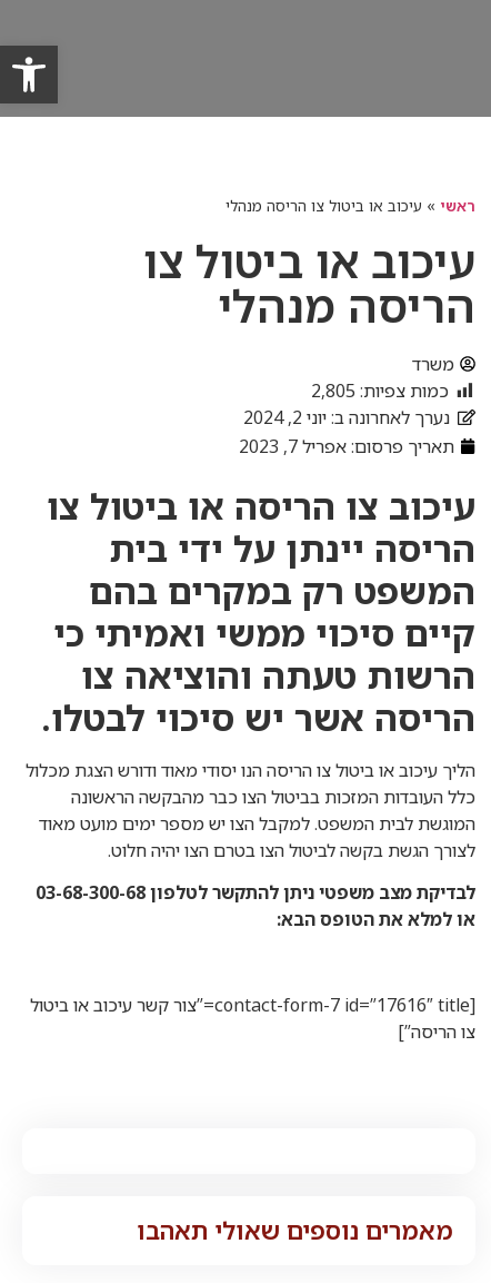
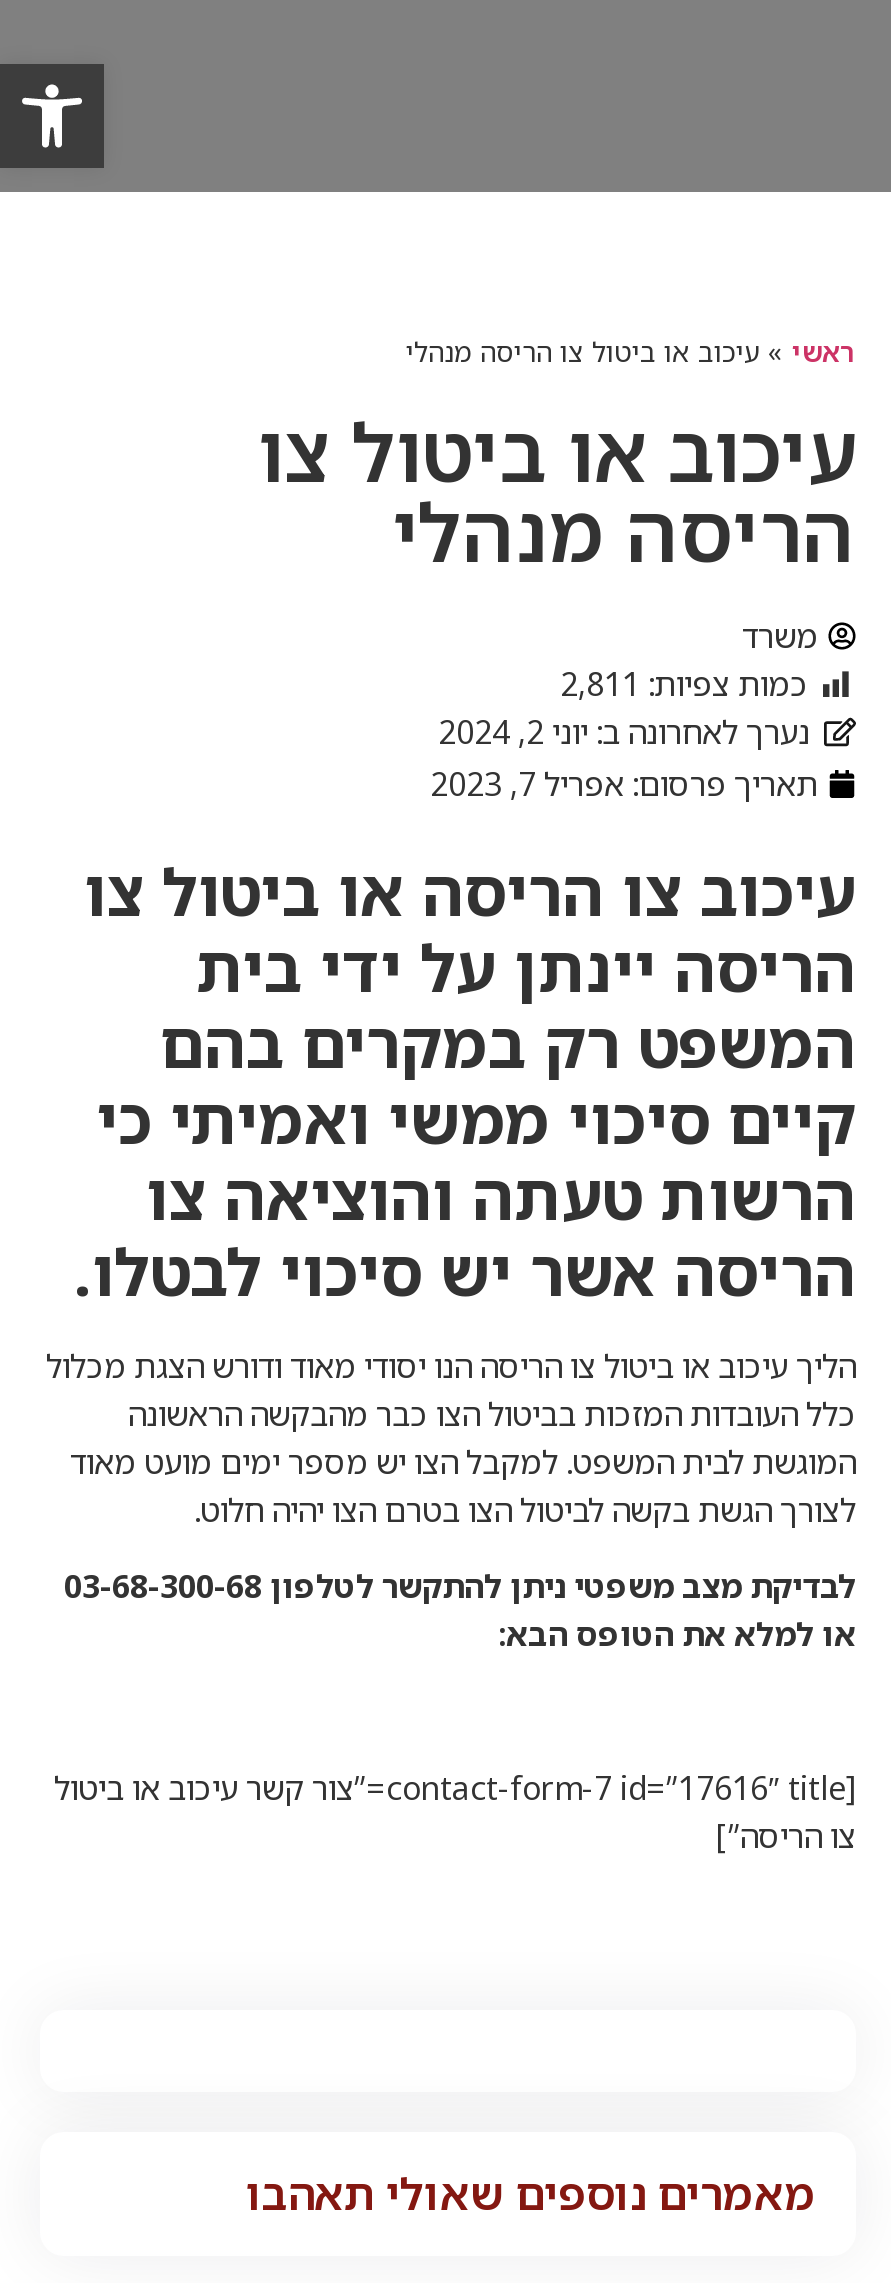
- כמות צפיות: 2,805
+ כמות צפיות: 2,811
